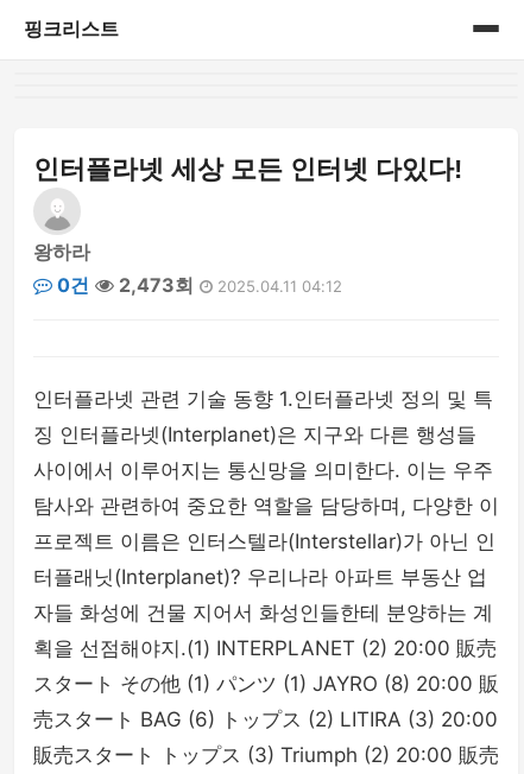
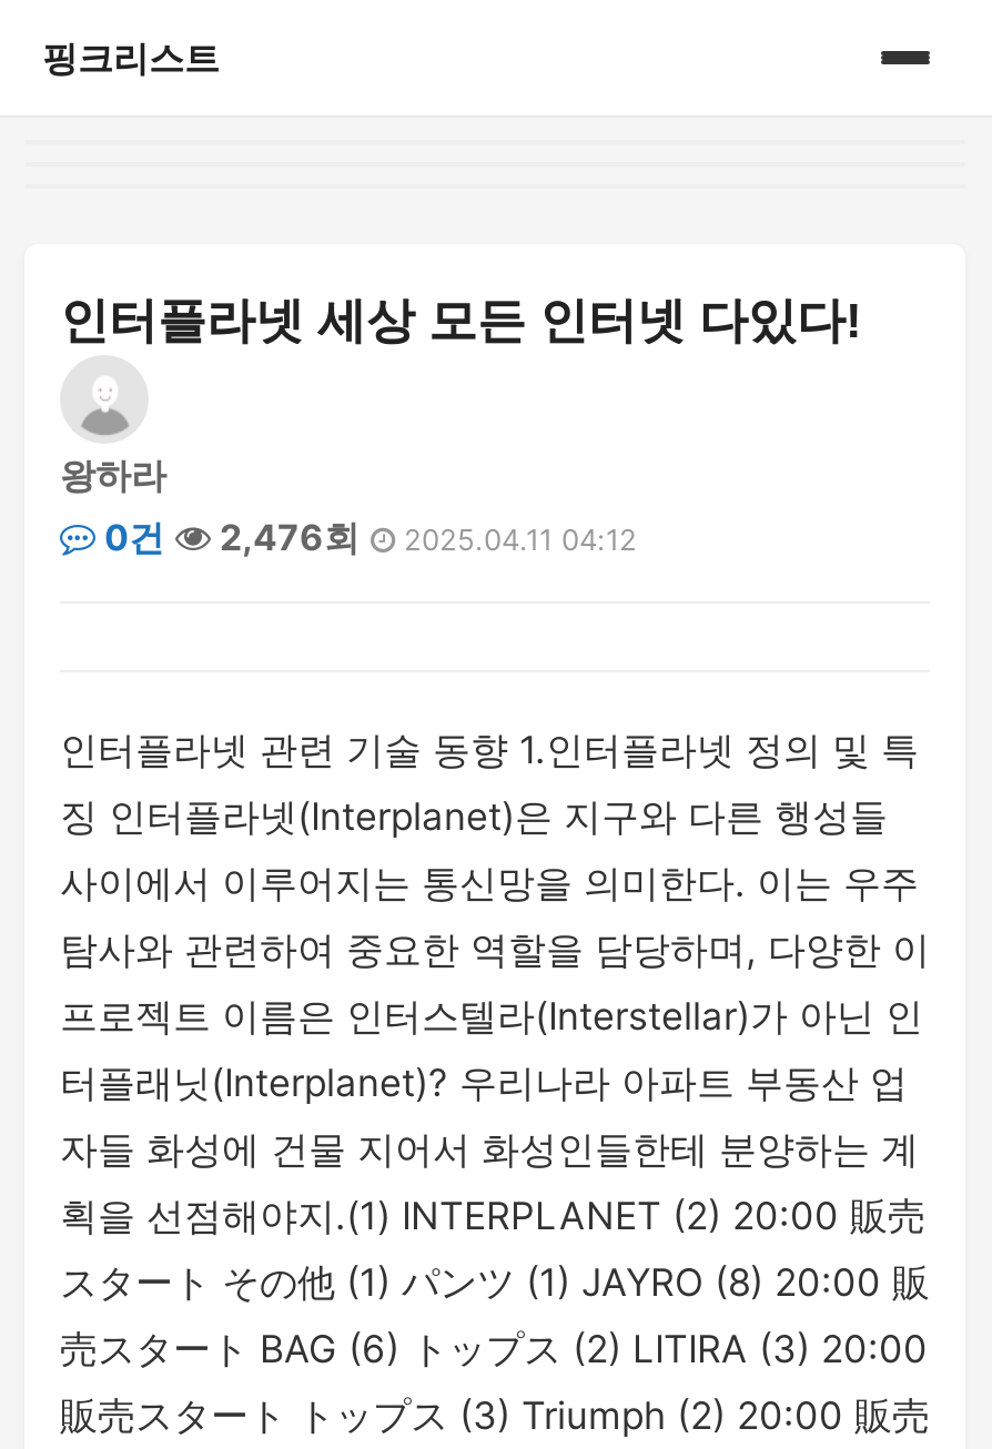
- 0건 2,473회 2025.04.11 04:12
+ 0건 2,476회 2025.04.11 04:12
